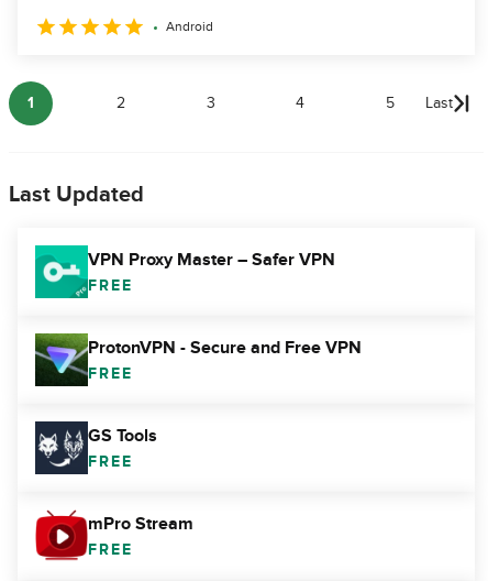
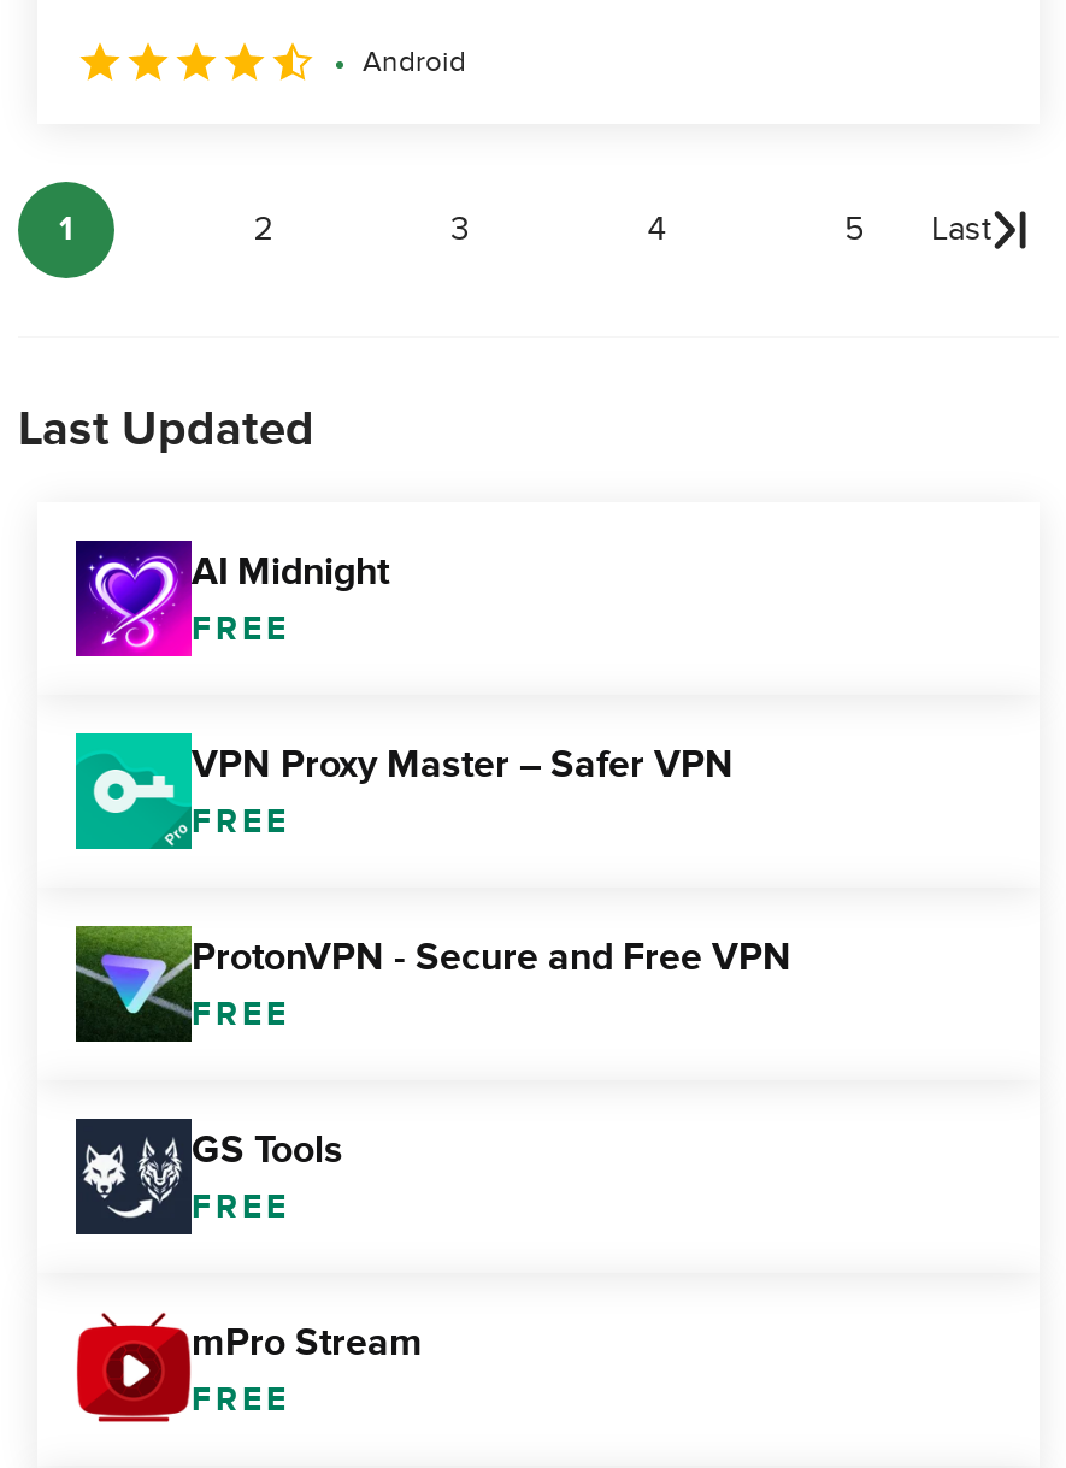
+ [image]
+ AI Midnight
+ FREE
